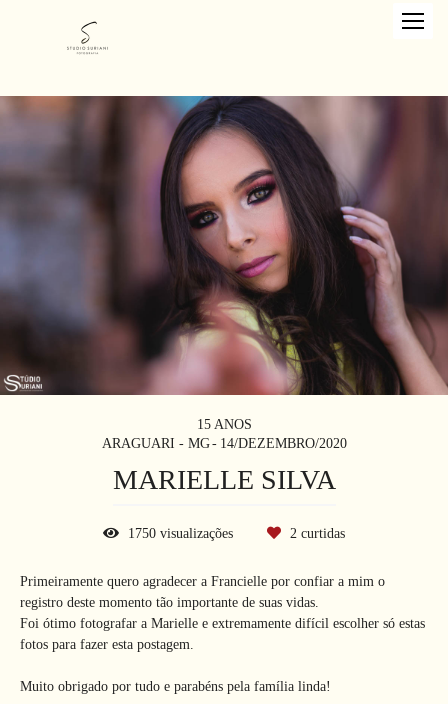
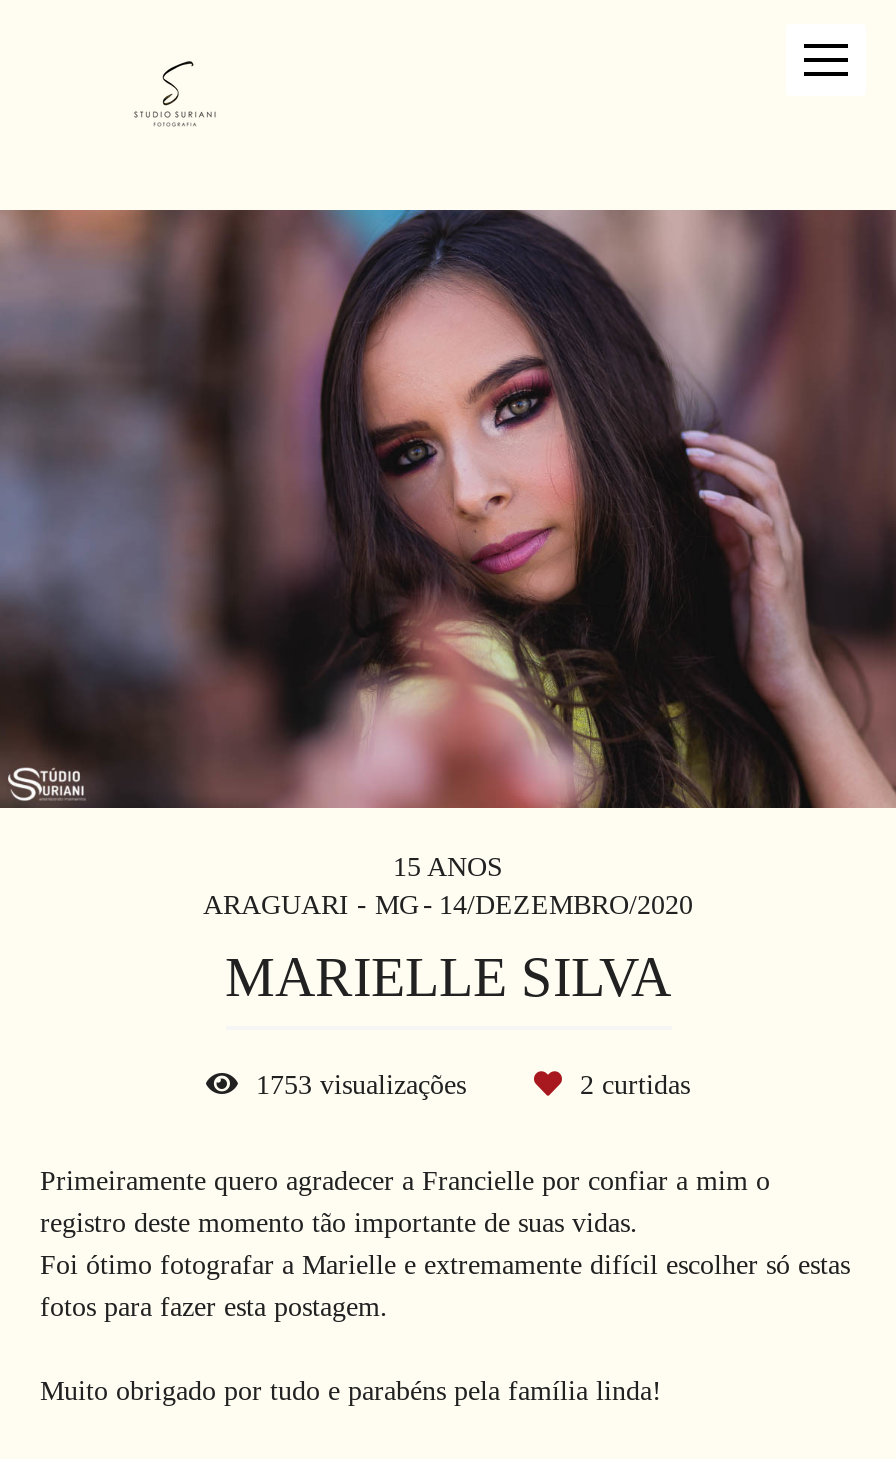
- 1750 visualizações
+ 1753 visualizações
